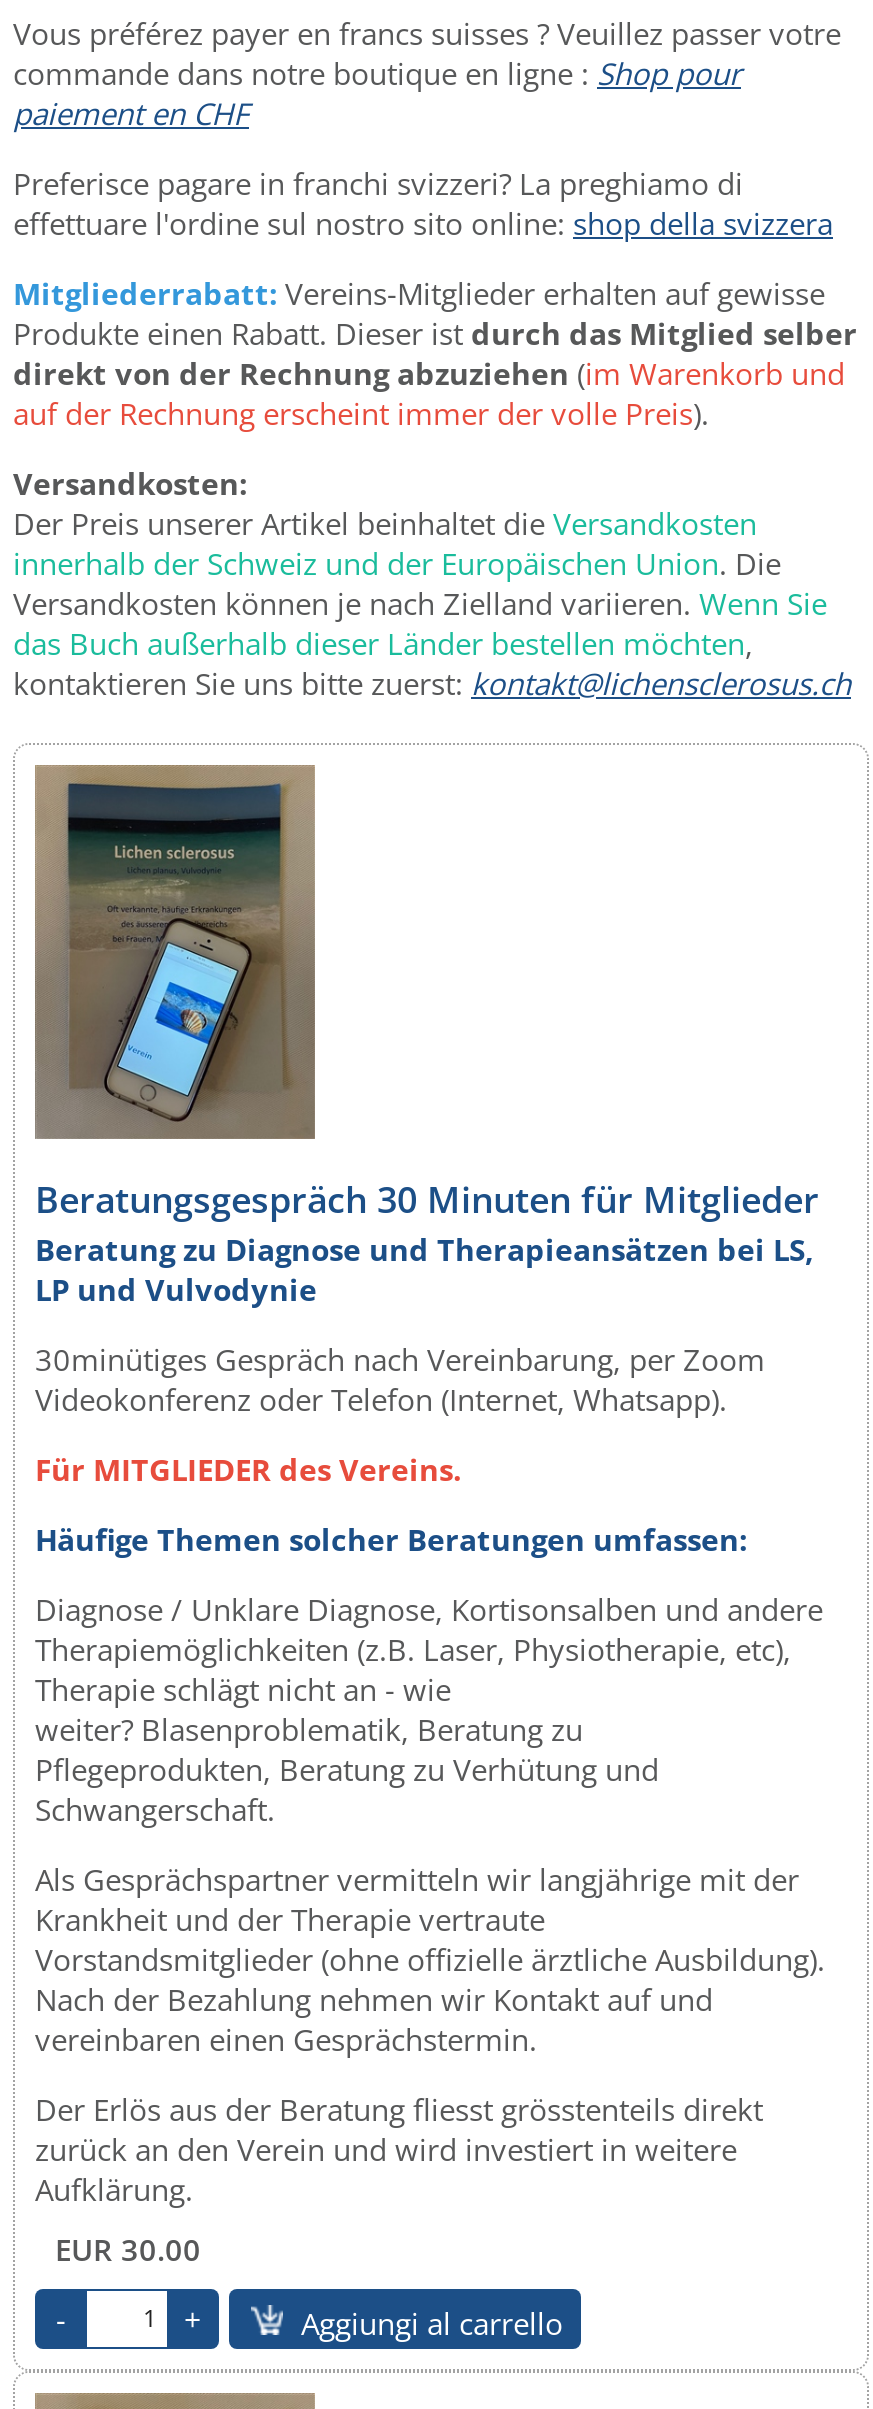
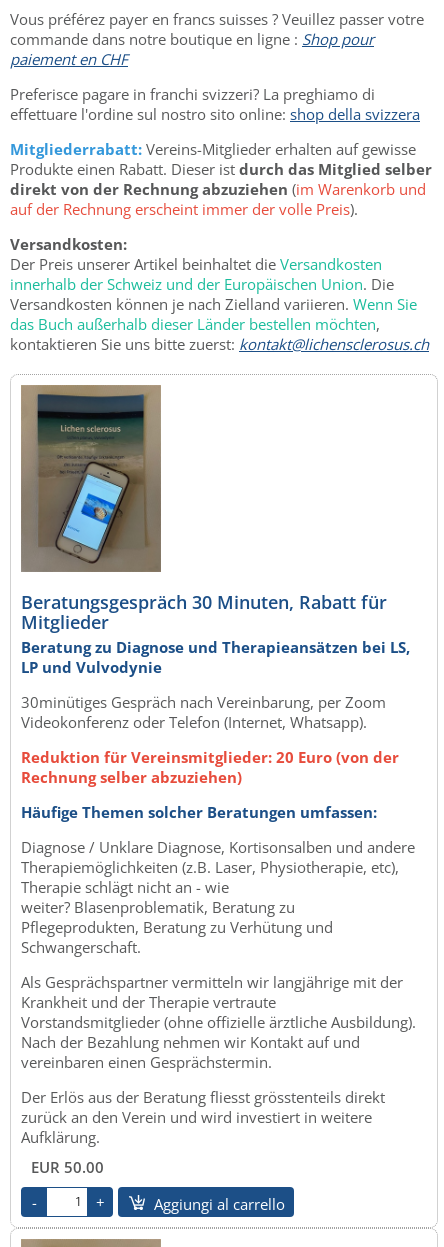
- Beratungsgespräch 30 Minuten für Mitglieder
+ Beratungsgespräch 30 Minuten, Rabatt für
+ Mitglieder

- Für MITGLIEDER des Vereins.
+ Reduktion für Vereinsmitglieder: 20 Euro (von der
+ Rechnung selber abzuziehen)

- EUR 30.00
+ EUR 50.00
